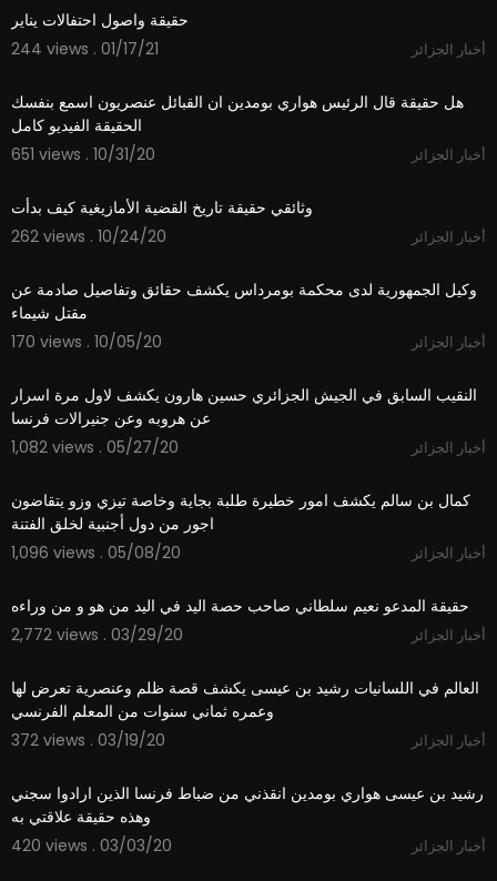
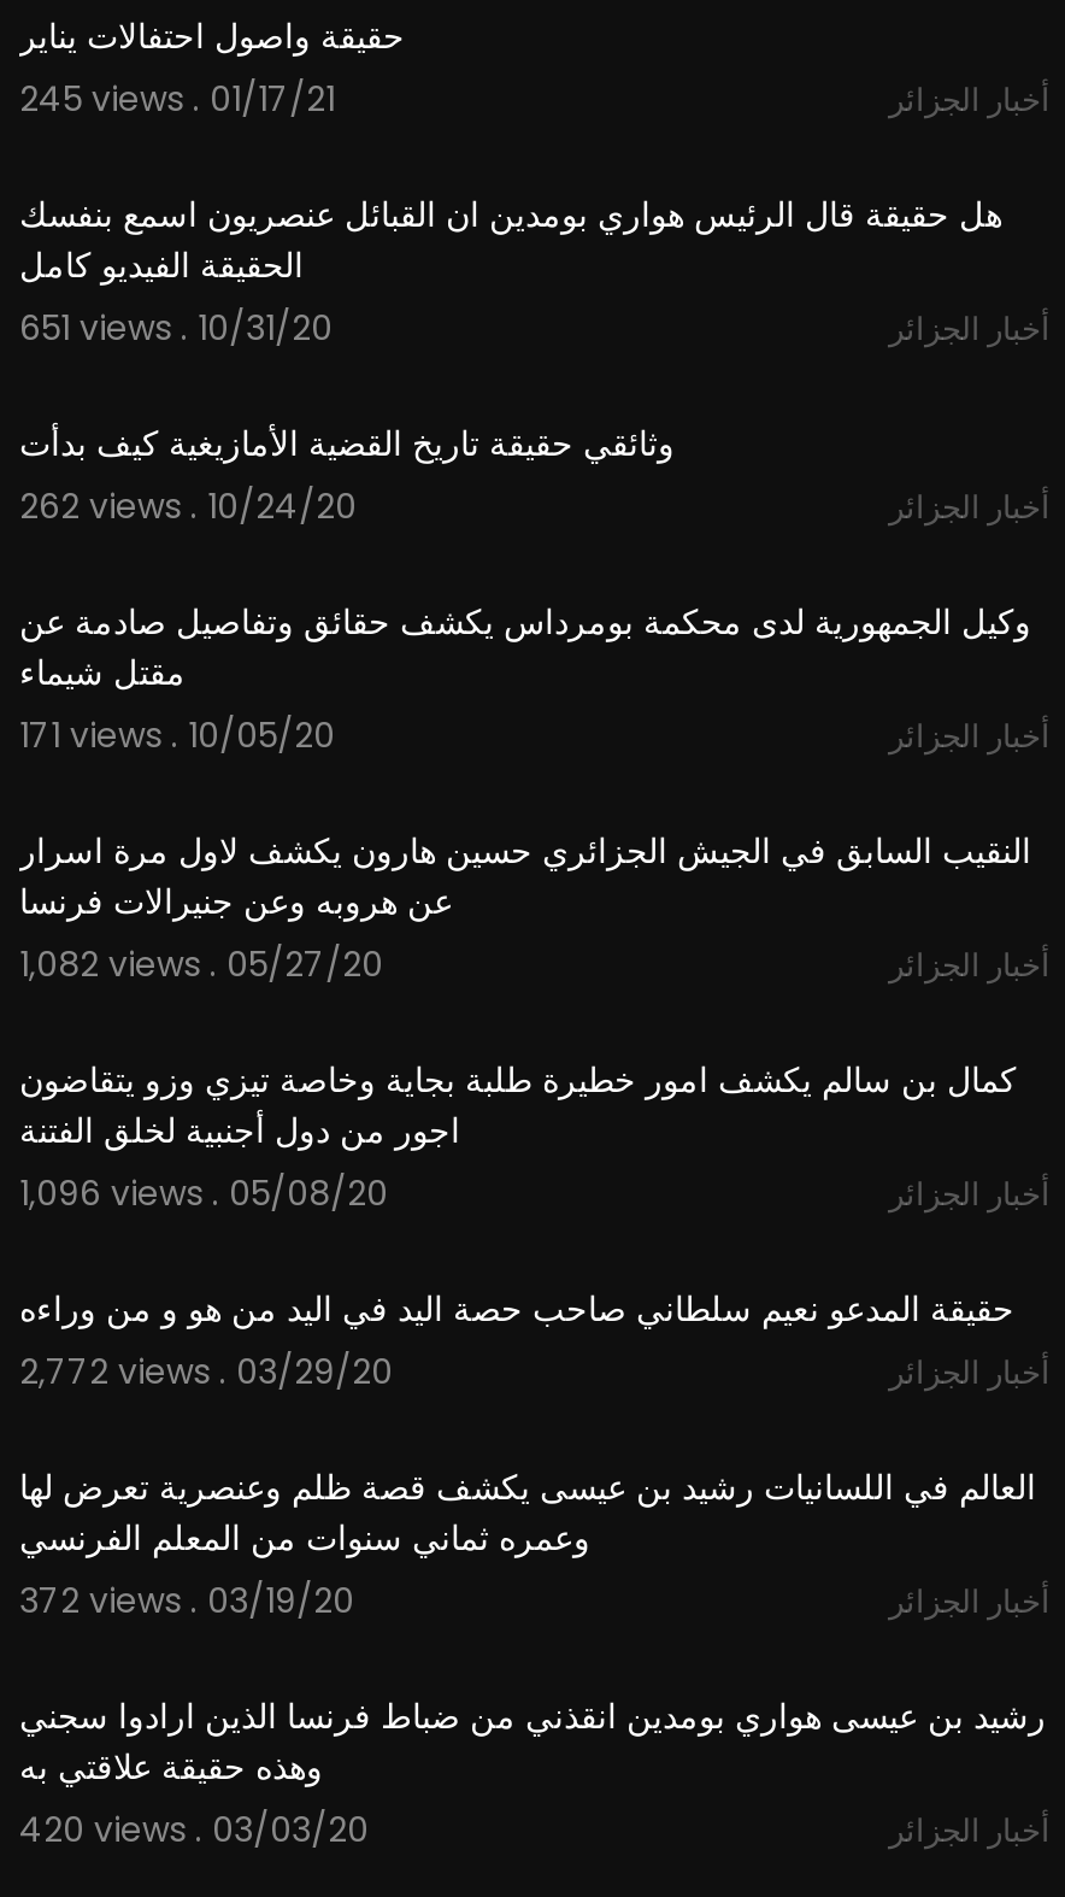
- 244 views . 01/17/21
+ 245 views . 01/17/21

- 170 views . 10/05/20
+ 171 views . 10/05/20
